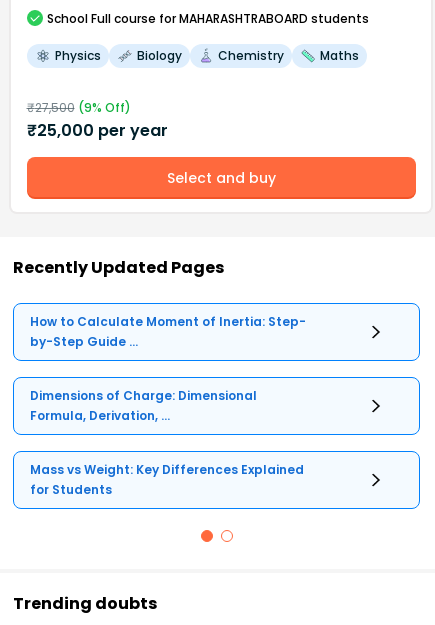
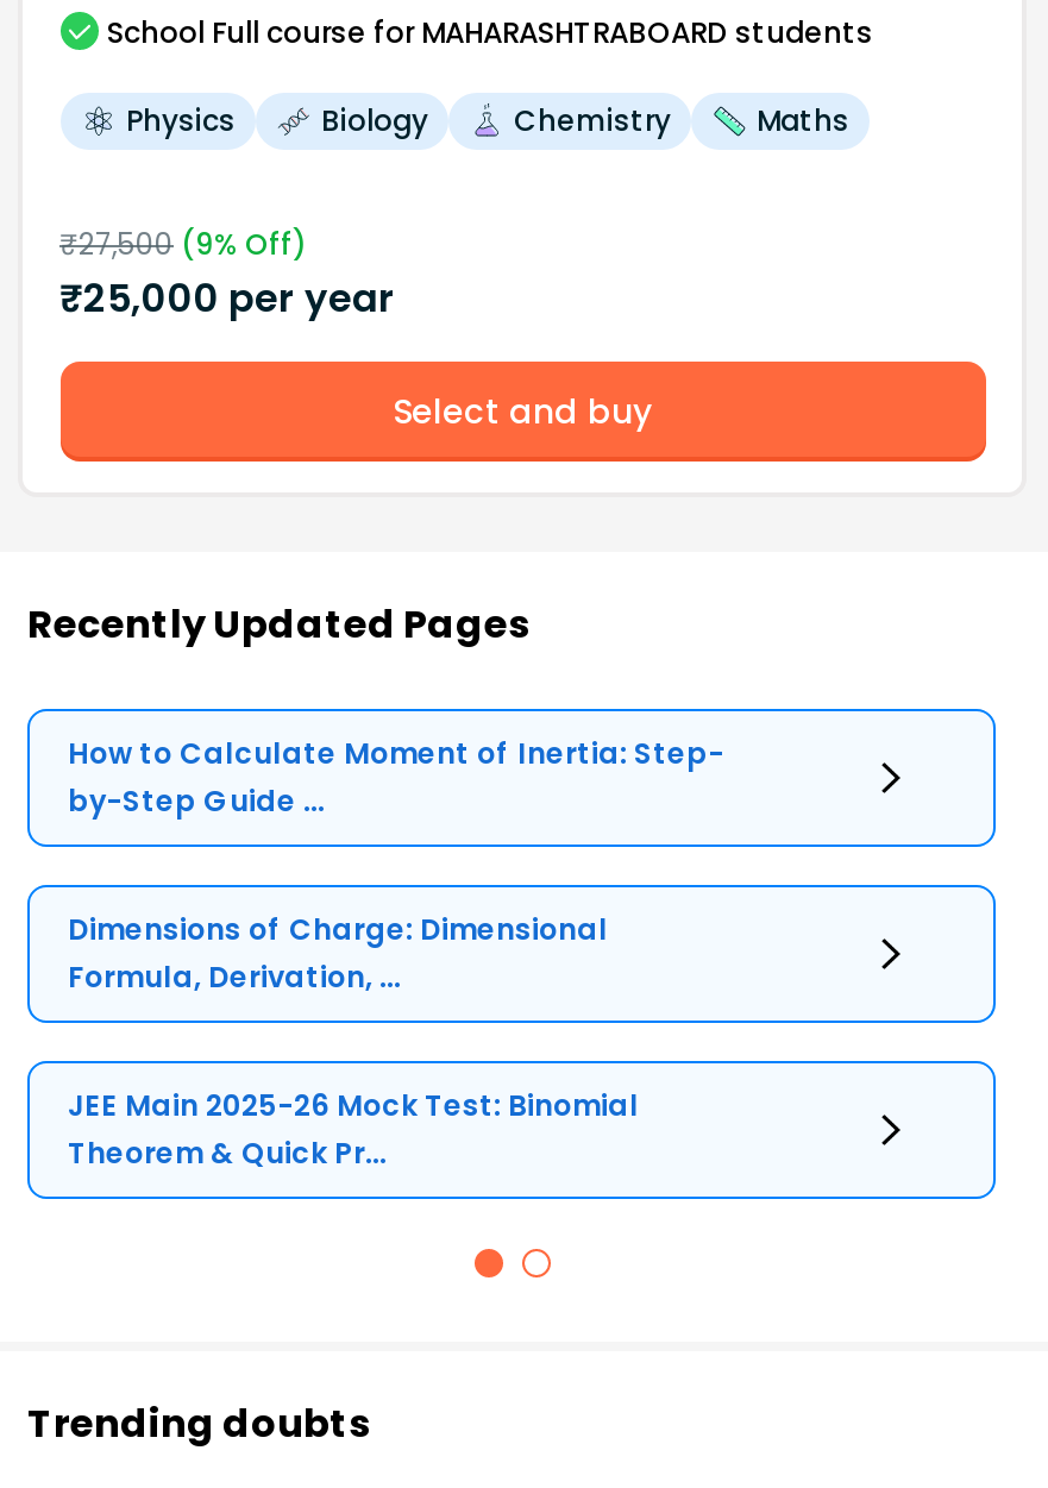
- Mass vs Weight: Key Differences Explained
- for Students
+ JEE Main 2025-26 Mock Test: Binomial
+ Theorem & Quick Pr...
